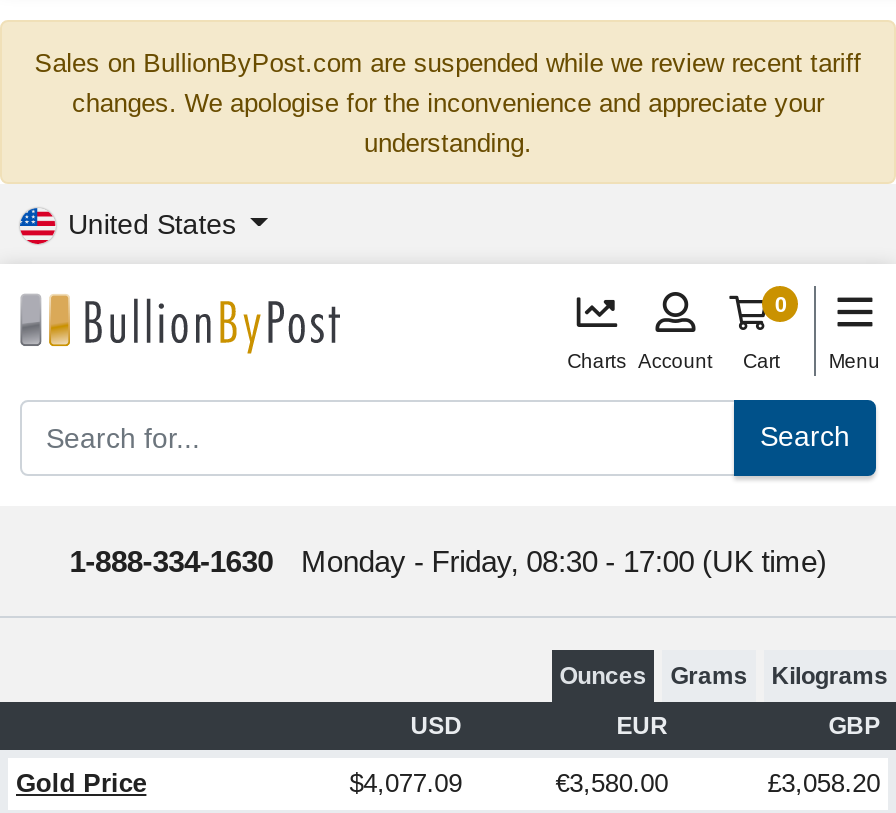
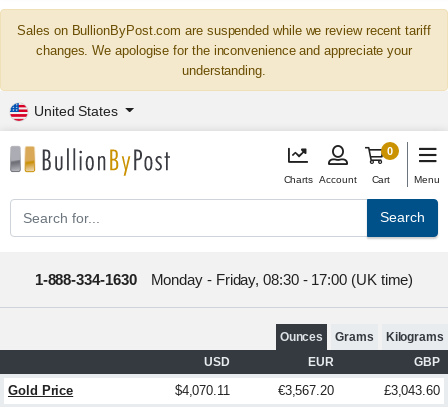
- $4,077.09
+ $4,070.11

- €3,580.00
+ €3,567.20

- £3,058.20
+ £3,043.60
